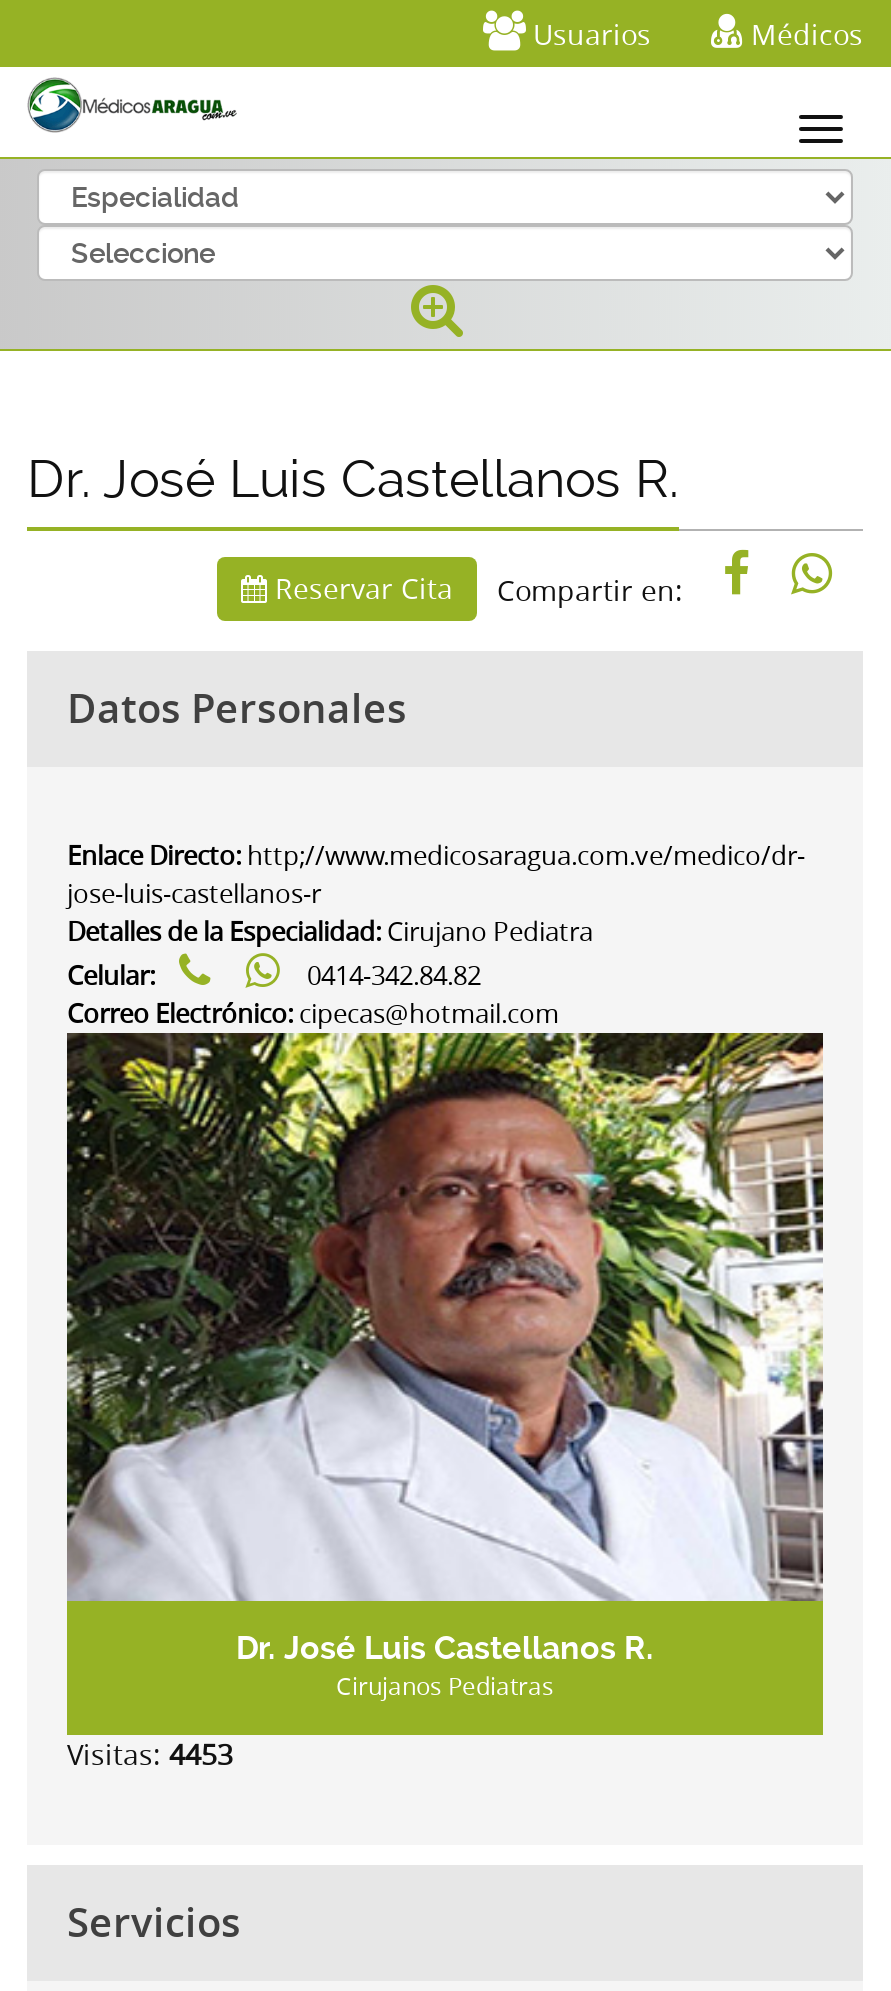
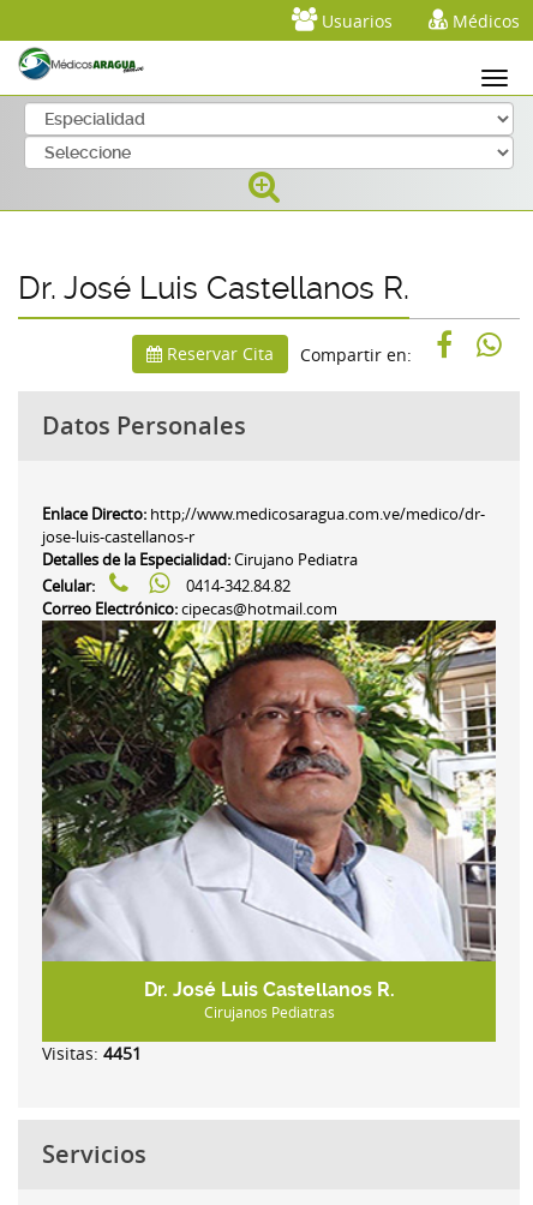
- Visitas:4453
+ Visitas:4451
